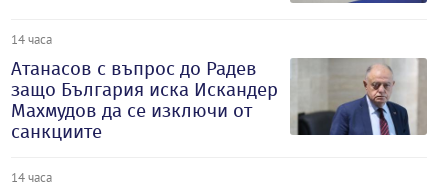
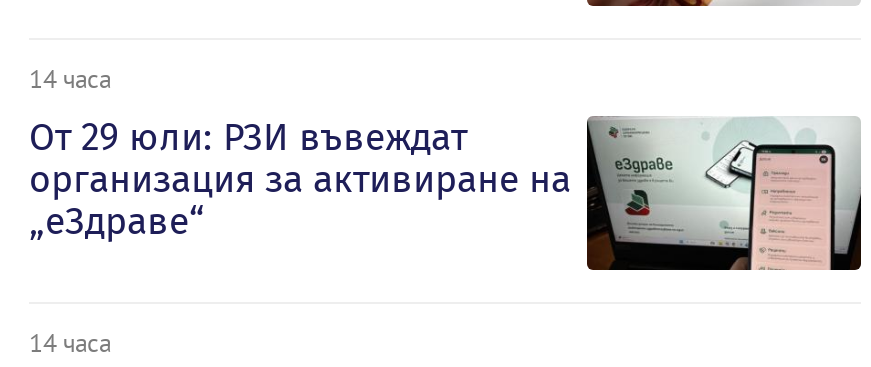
- [image]
- Атанасов с въпрос до Радев
- защо България иска Искандер
- Махмудов да се изключи от
- санкциите
+ [image]
+ От 29 юли: РЗИ въвеждат
+ организация за активиране на
+ „еЗдраве“
